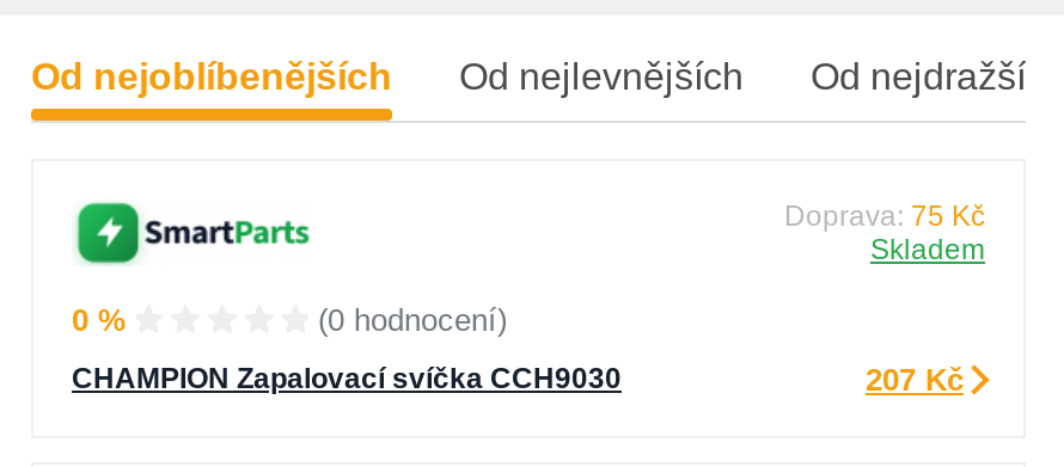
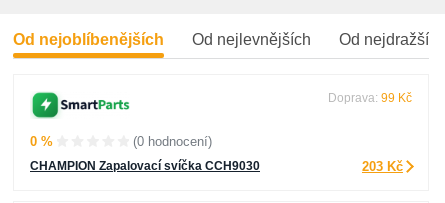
- Doprava: 75 Kč
- Skladem
+ Doprava: 99 Kč

- 207 Kč
+ 203 Kč
